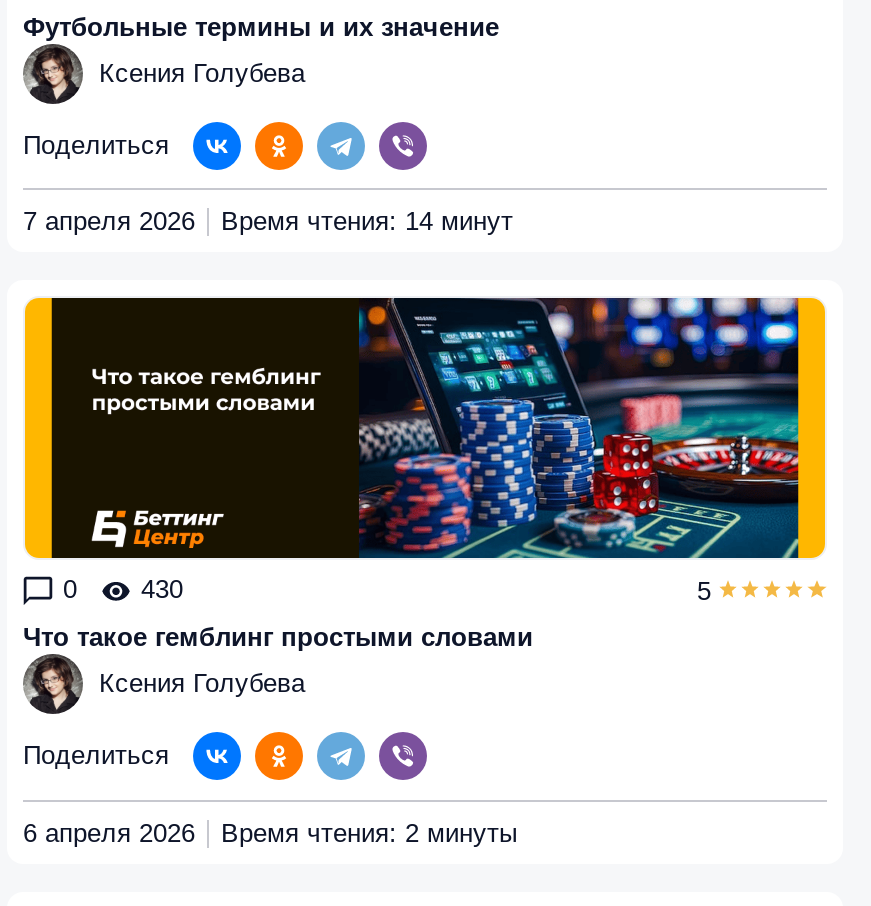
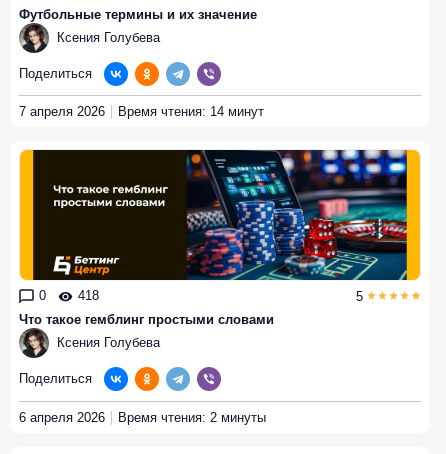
- 430
+ 418
